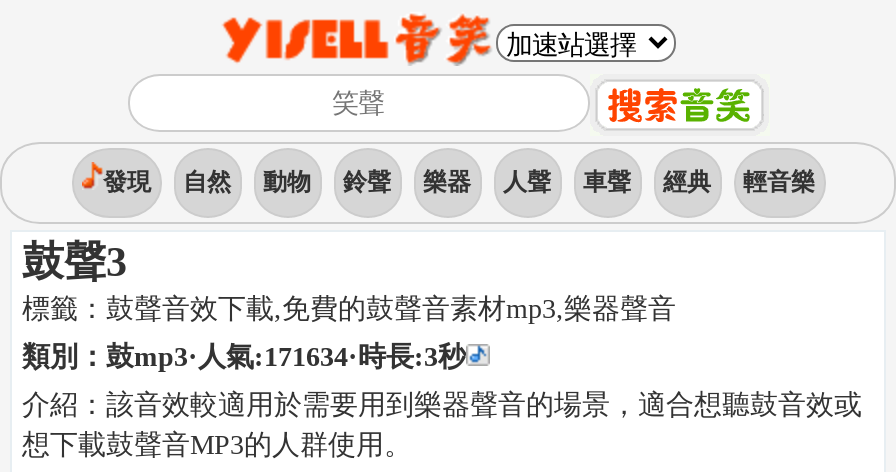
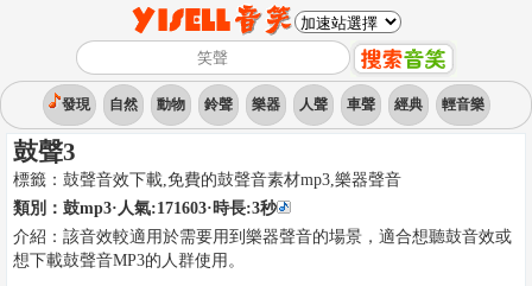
- 類別：鼓mp3·人氣:171634·時長:3秒
+ 類別：鼓mp3·人氣:171603·時長:3秒
